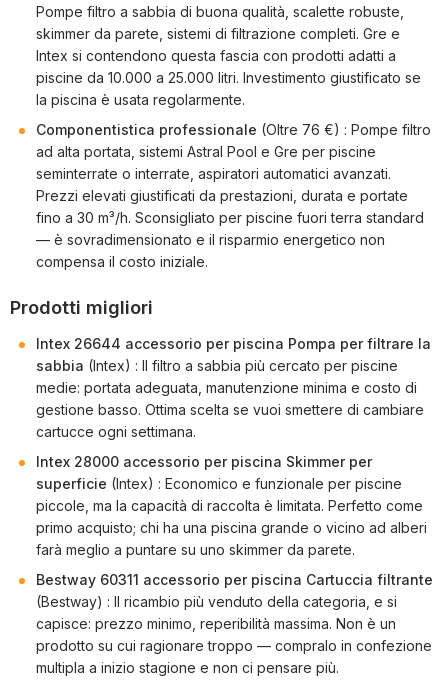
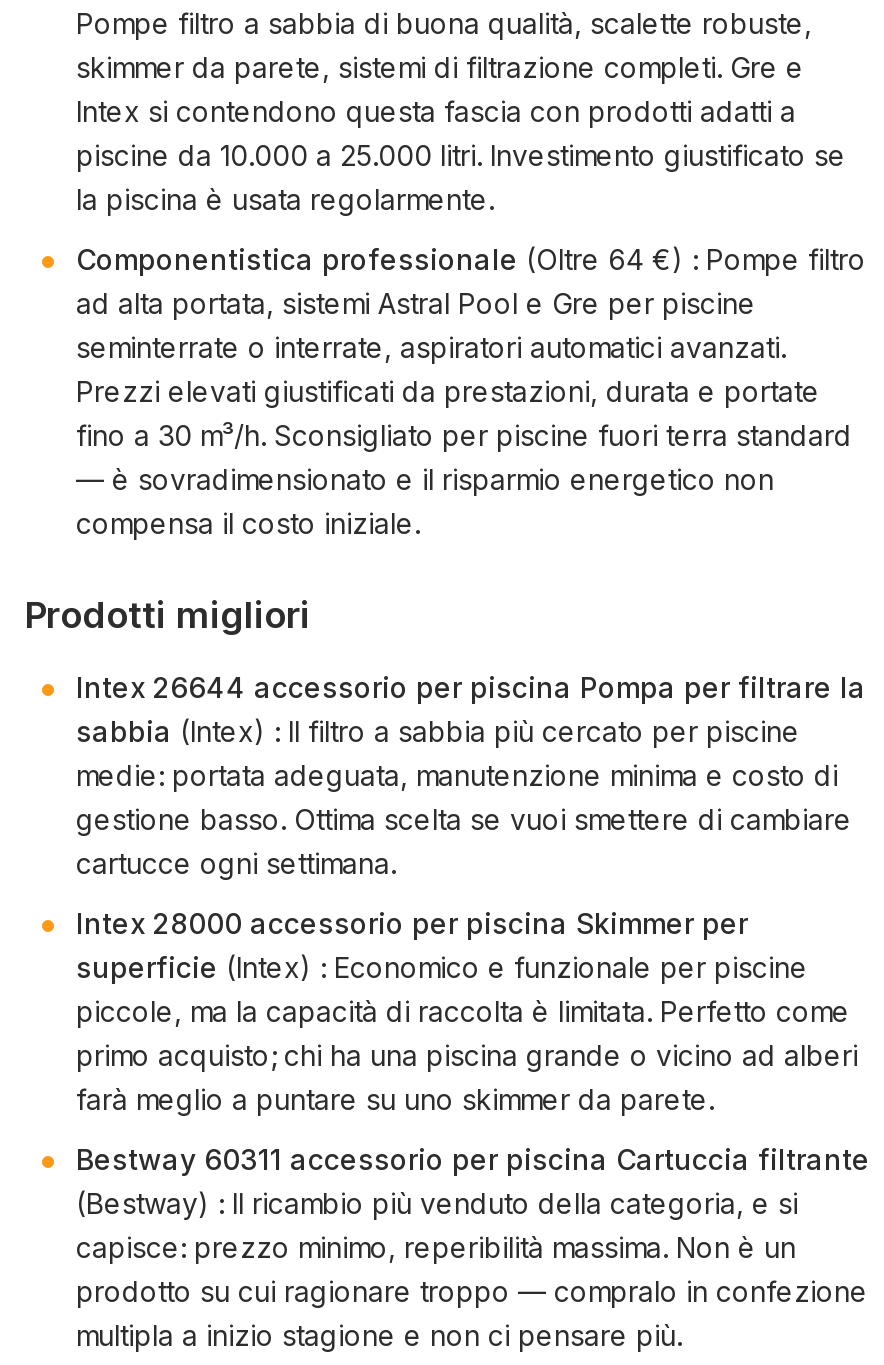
- Componentistica professionale (Oltre 76 €) : Pompe filtro
+ Componentistica professionale (Oltre 64 €) : Pompe filtro
